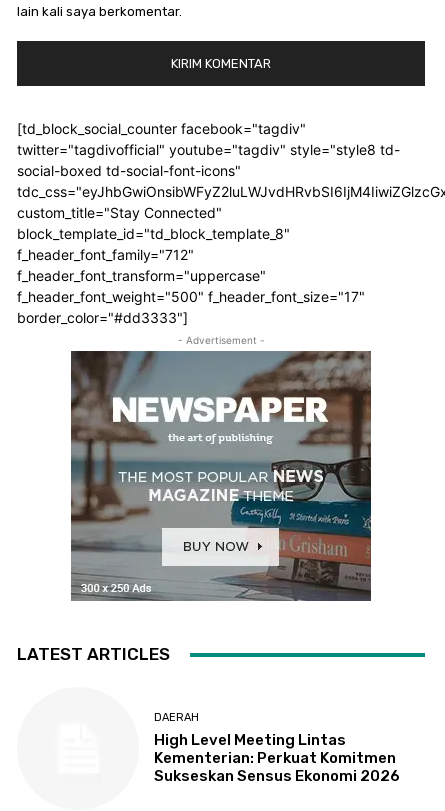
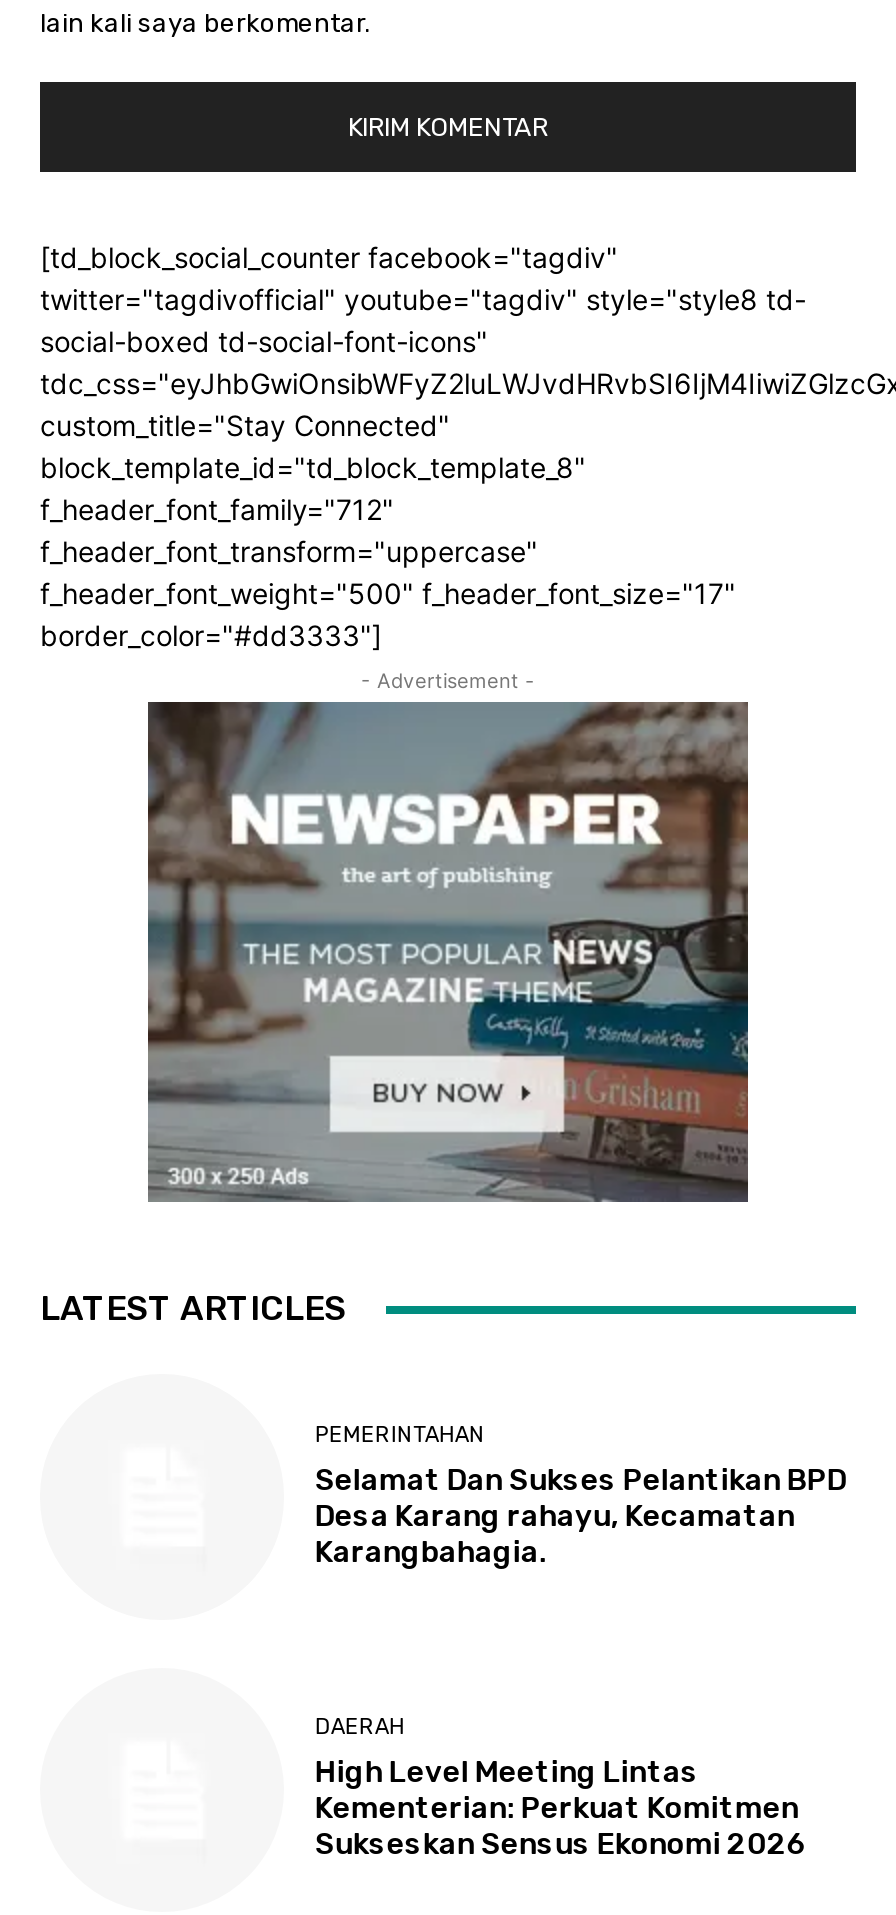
+ PEMERINTAHAN
+ Selamat Dan Sukses Pelantikan BPD
+ Desa Karang rahayu, Kecamatan
+ Karangbahagia.
